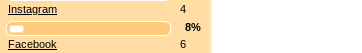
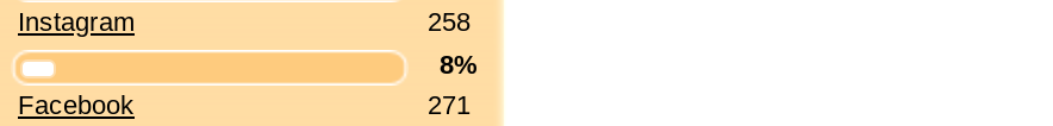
- 4
+ 258

- 6
+ 271
